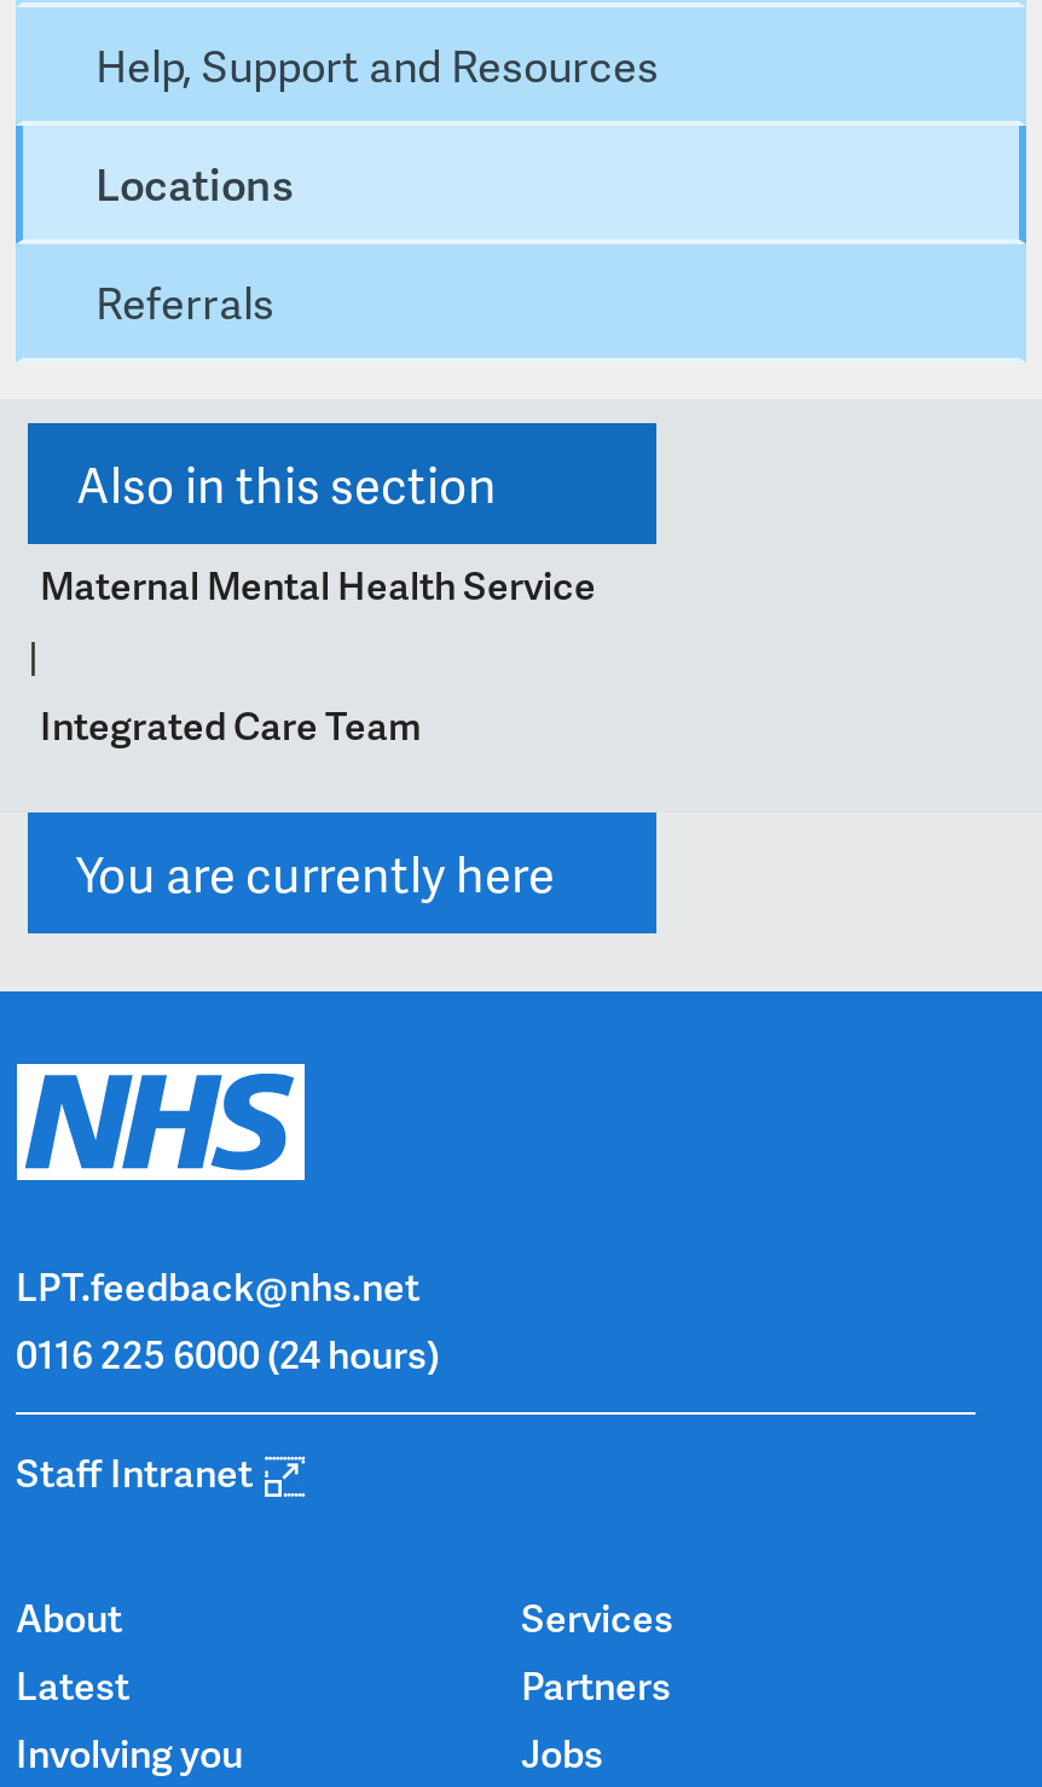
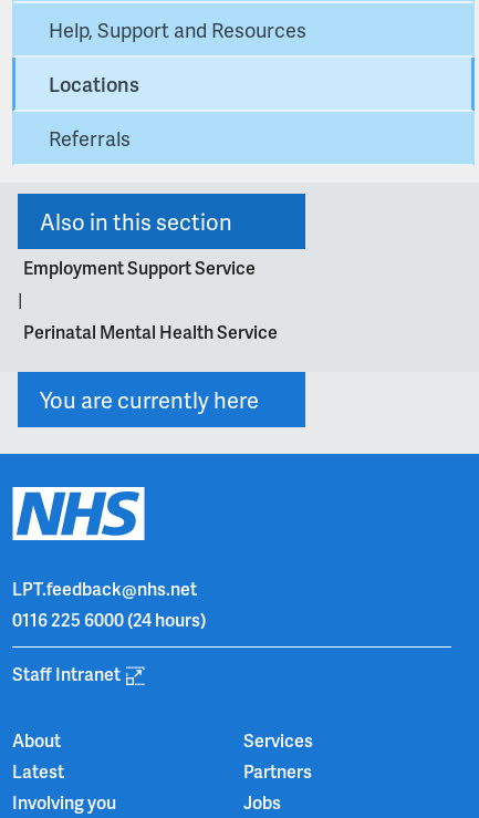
- Maternal Mental Health Service
+ Employment Support Service

- Integrated Care Team
+ Perinatal Mental Health Service
